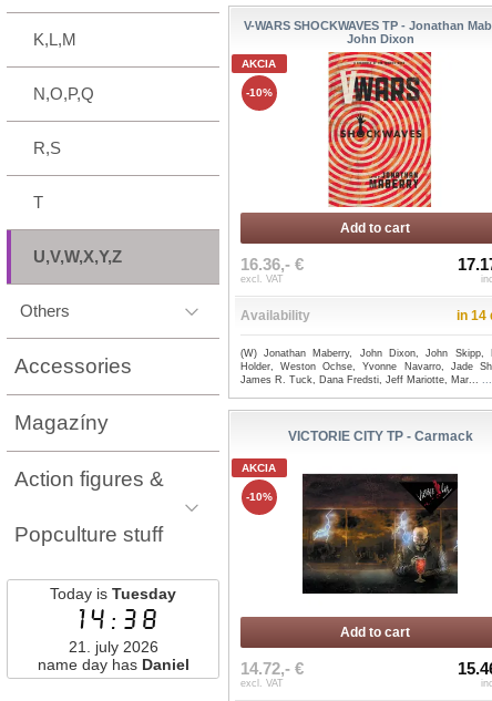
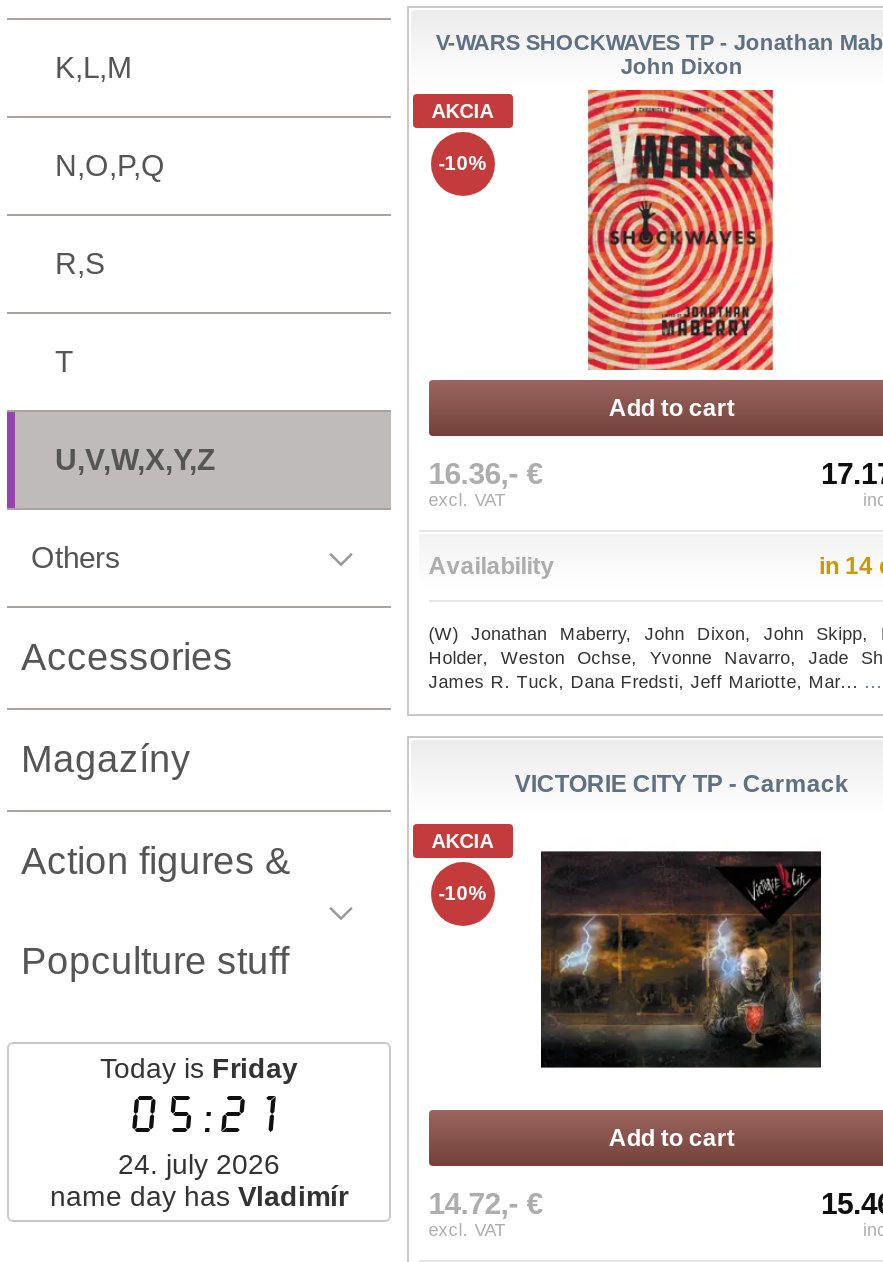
- Today is Tuesday
+ Today is Friday

- 14:38
+ 05:21

- 21. july 2026
+ 24. july 2026

- name day has Daniel
+ name day has Vladimír
